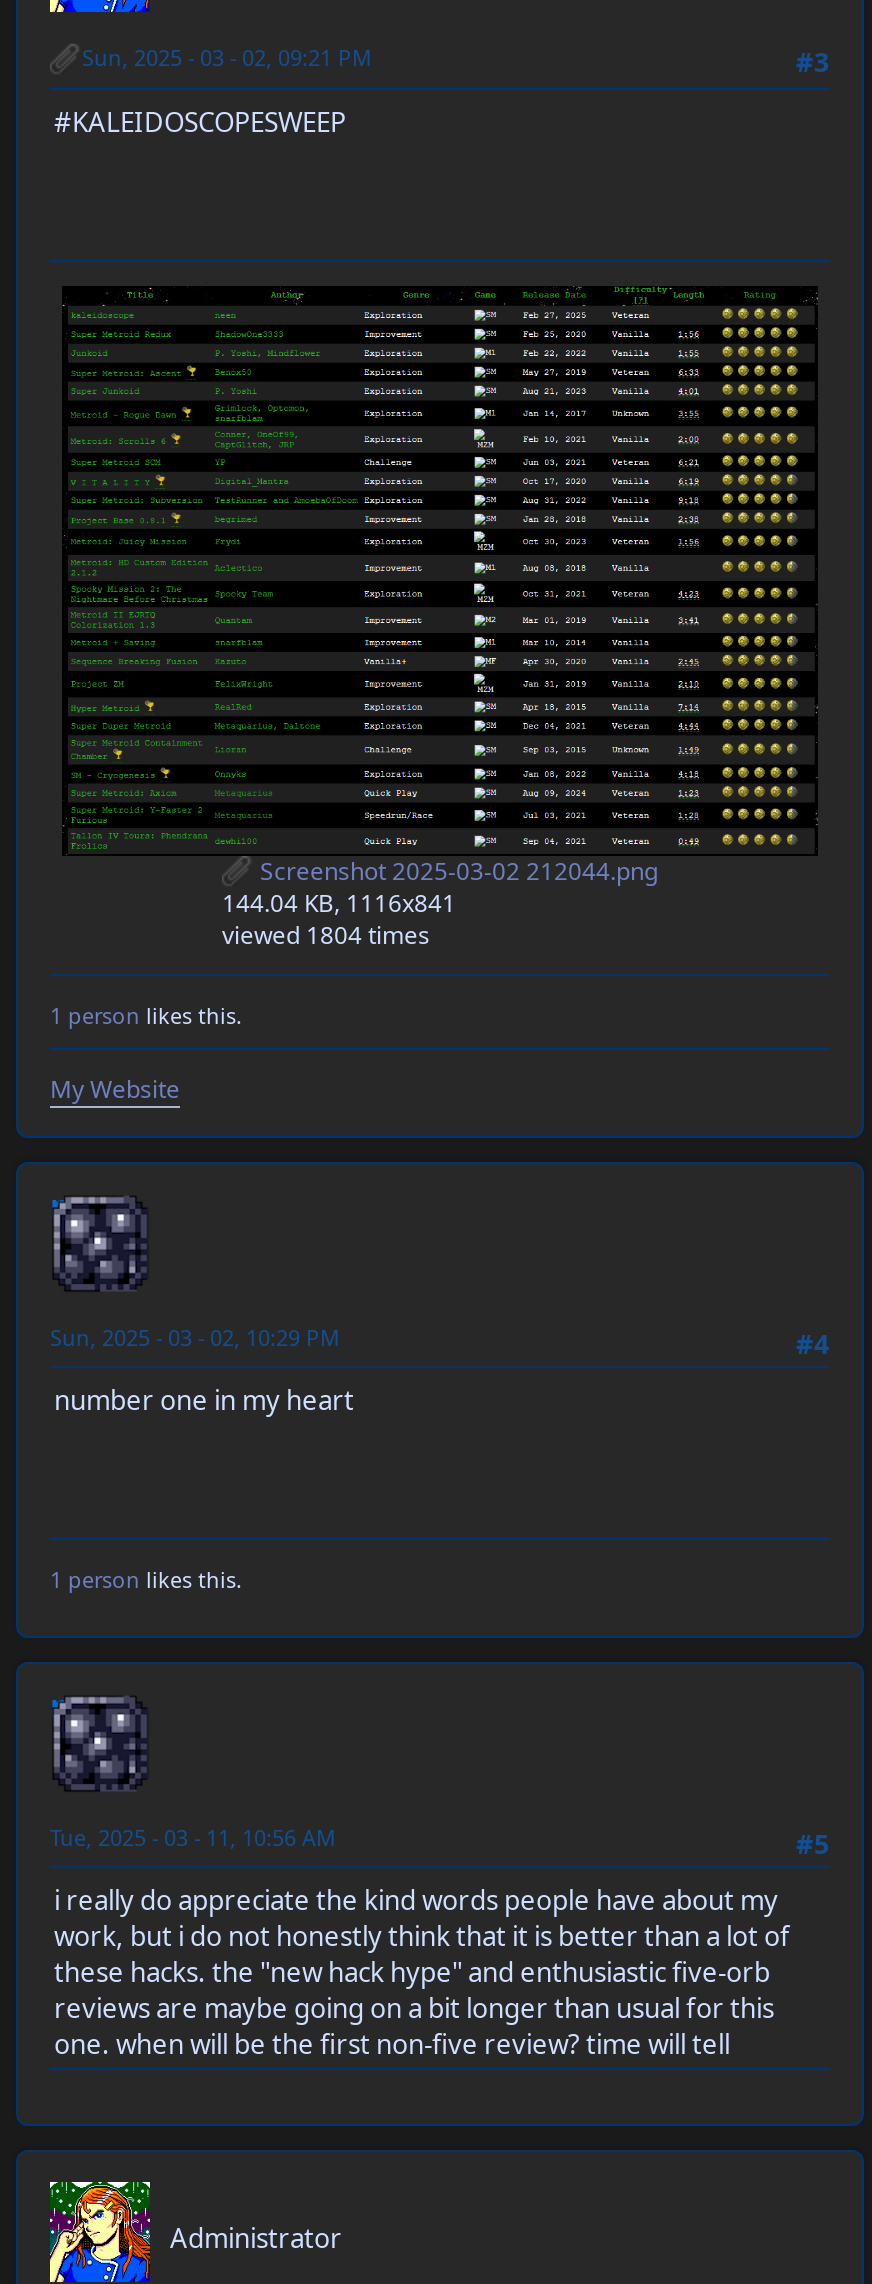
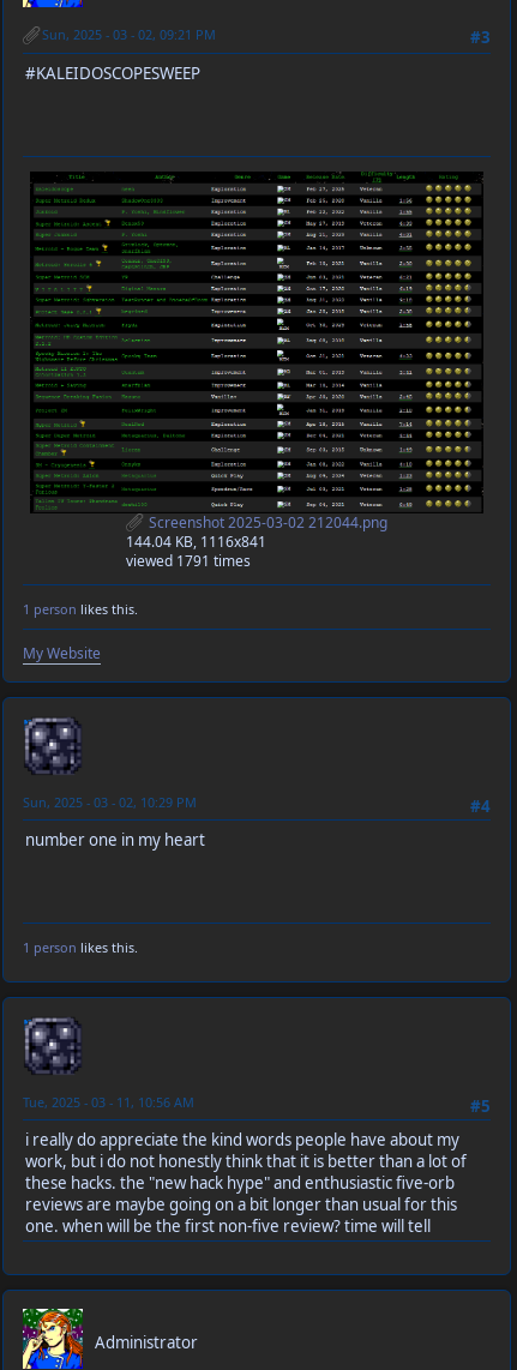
- viewed 1804 times
+ viewed 1791 times
